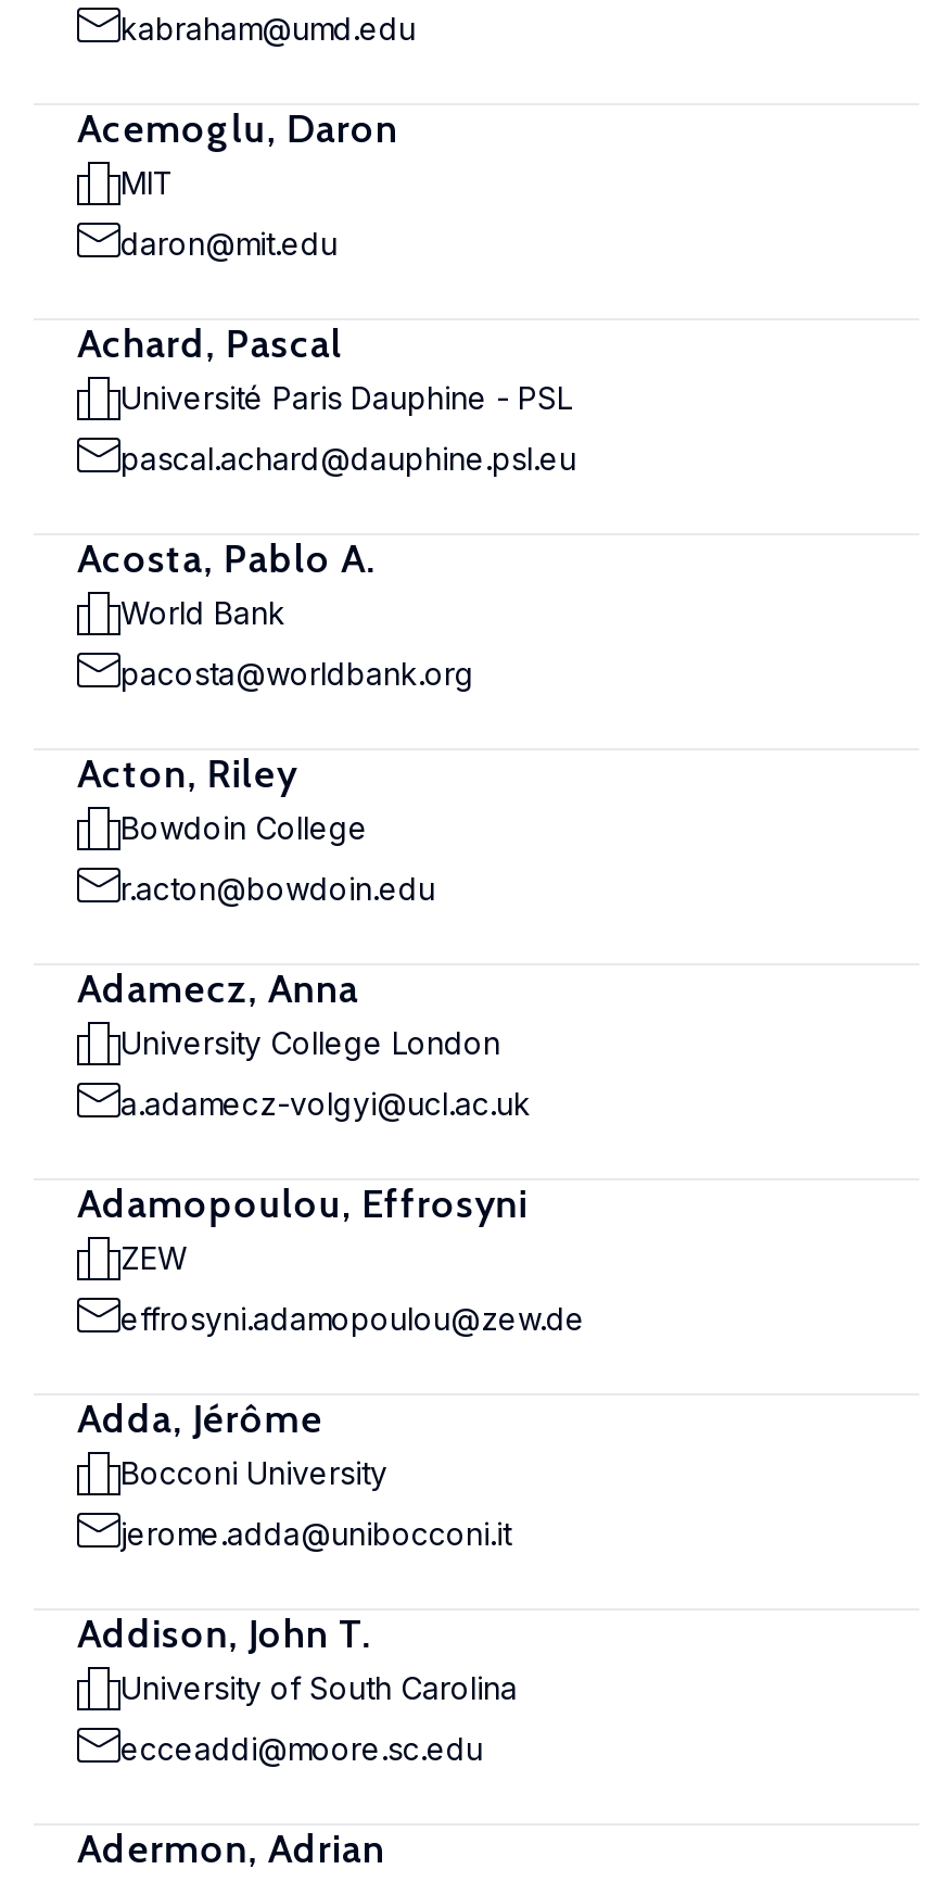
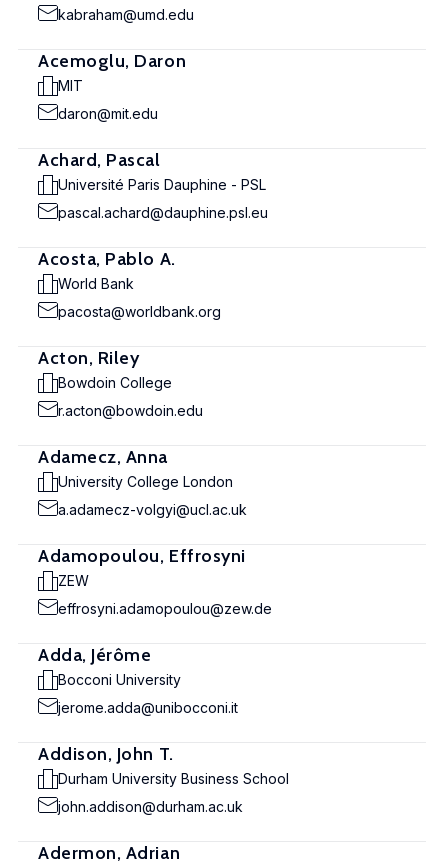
- University of South Carolina
+ Durham University Business School

- ecceaddi@moore.sc.edu
+ john.addison@durham.ac.uk
